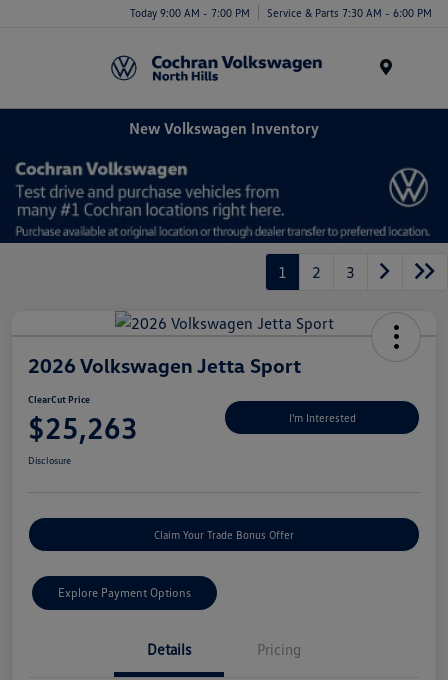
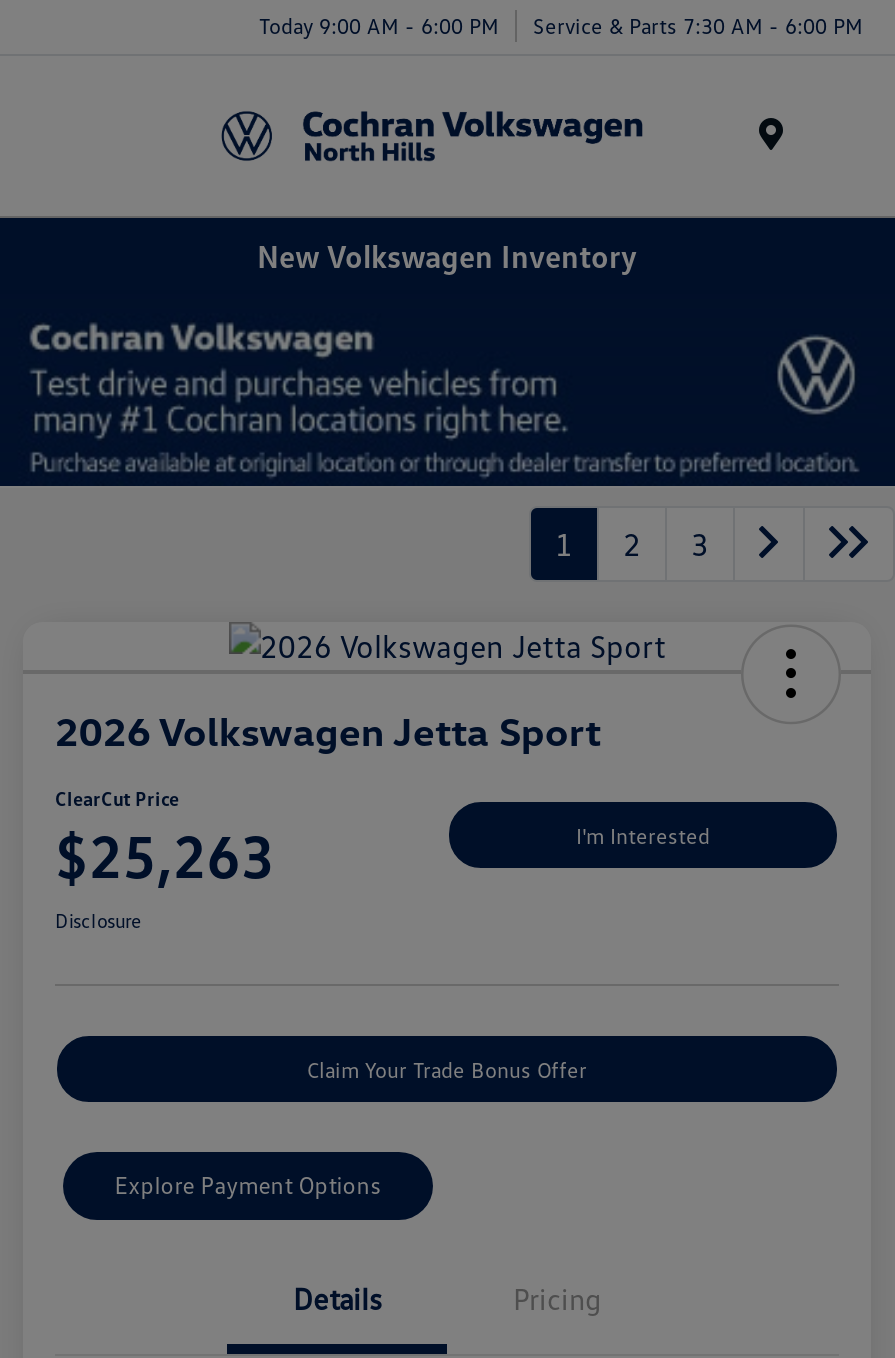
- Today 9:00 AM - 7:00 PM Service & Parts 7:30 AM - 6:00 PM
+ Today 9:00 AM - 6:00 PM Service & Parts 7:30 AM - 6:00 PM
